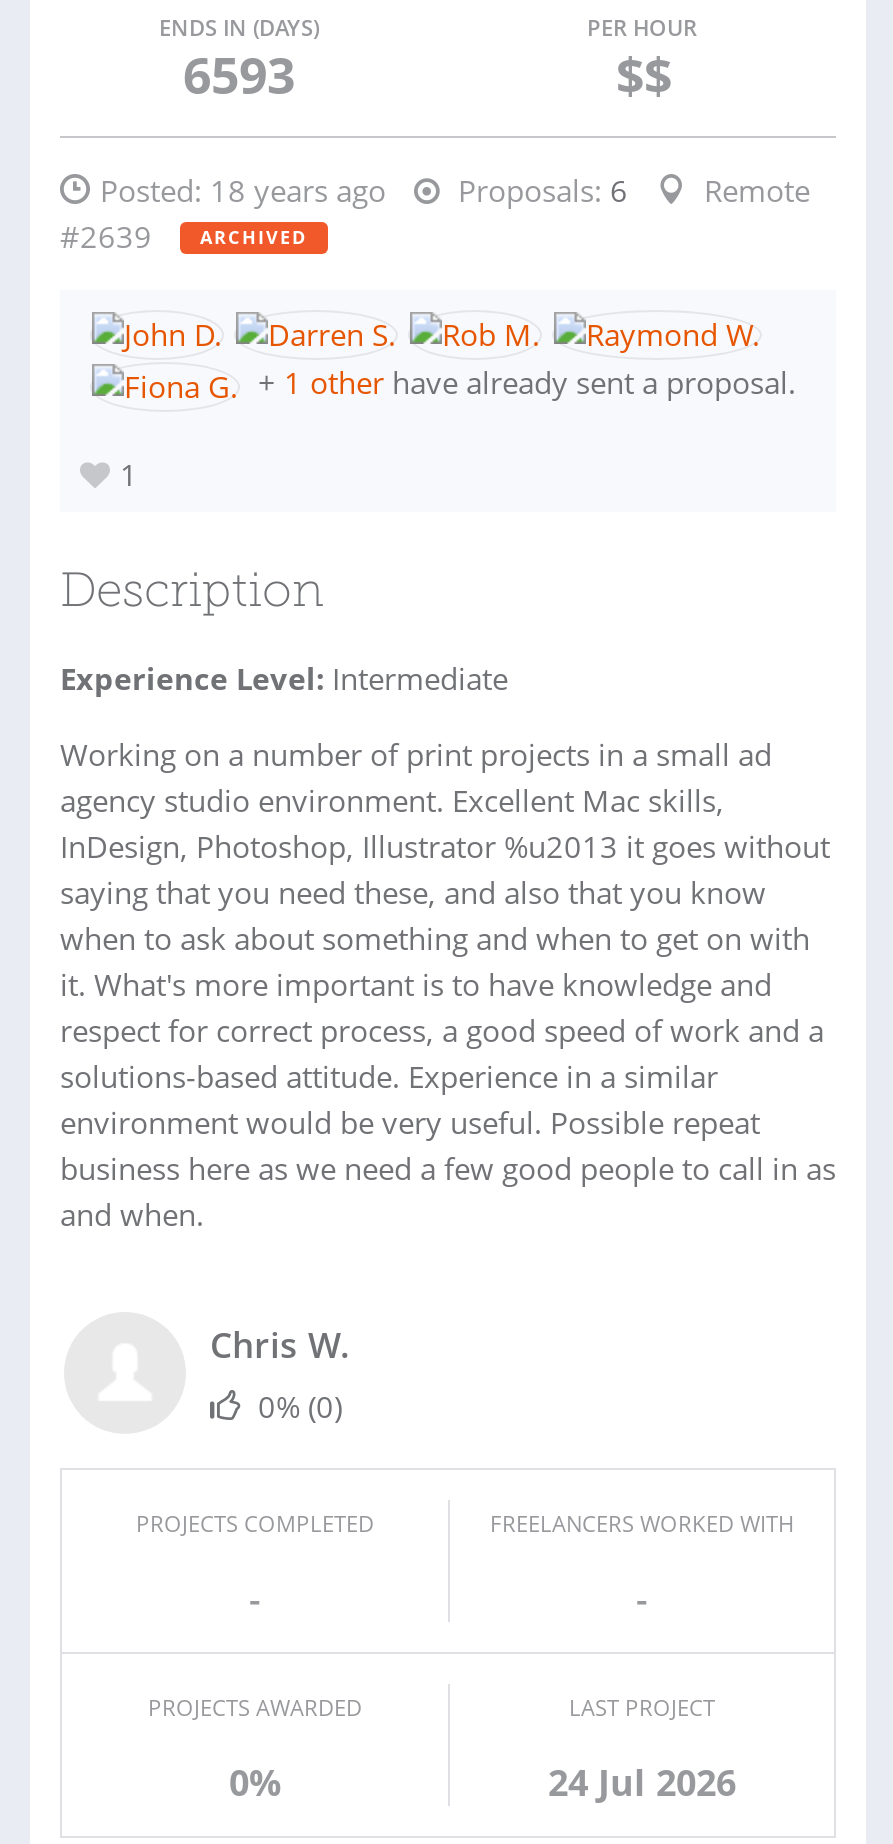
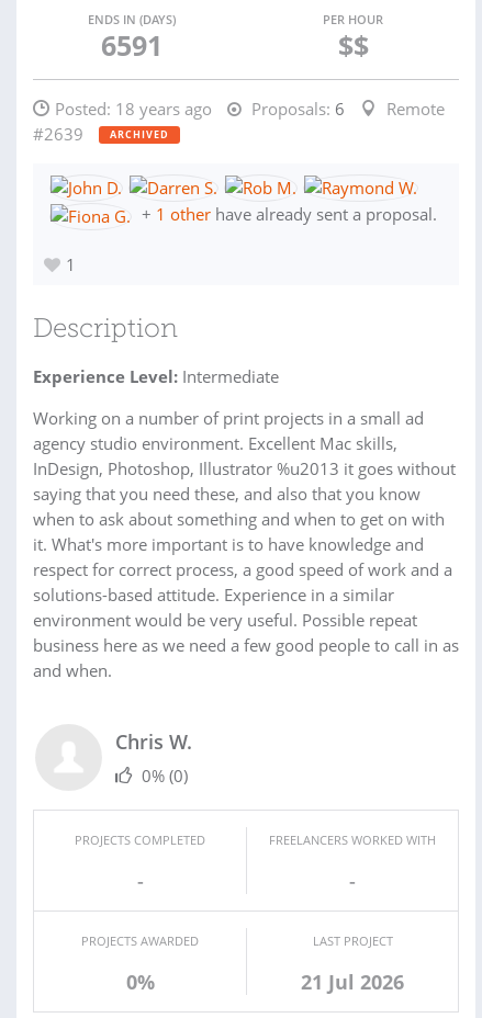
- 6593
+ 6591

- 24 Jul 2026
+ 21 Jul 2026
